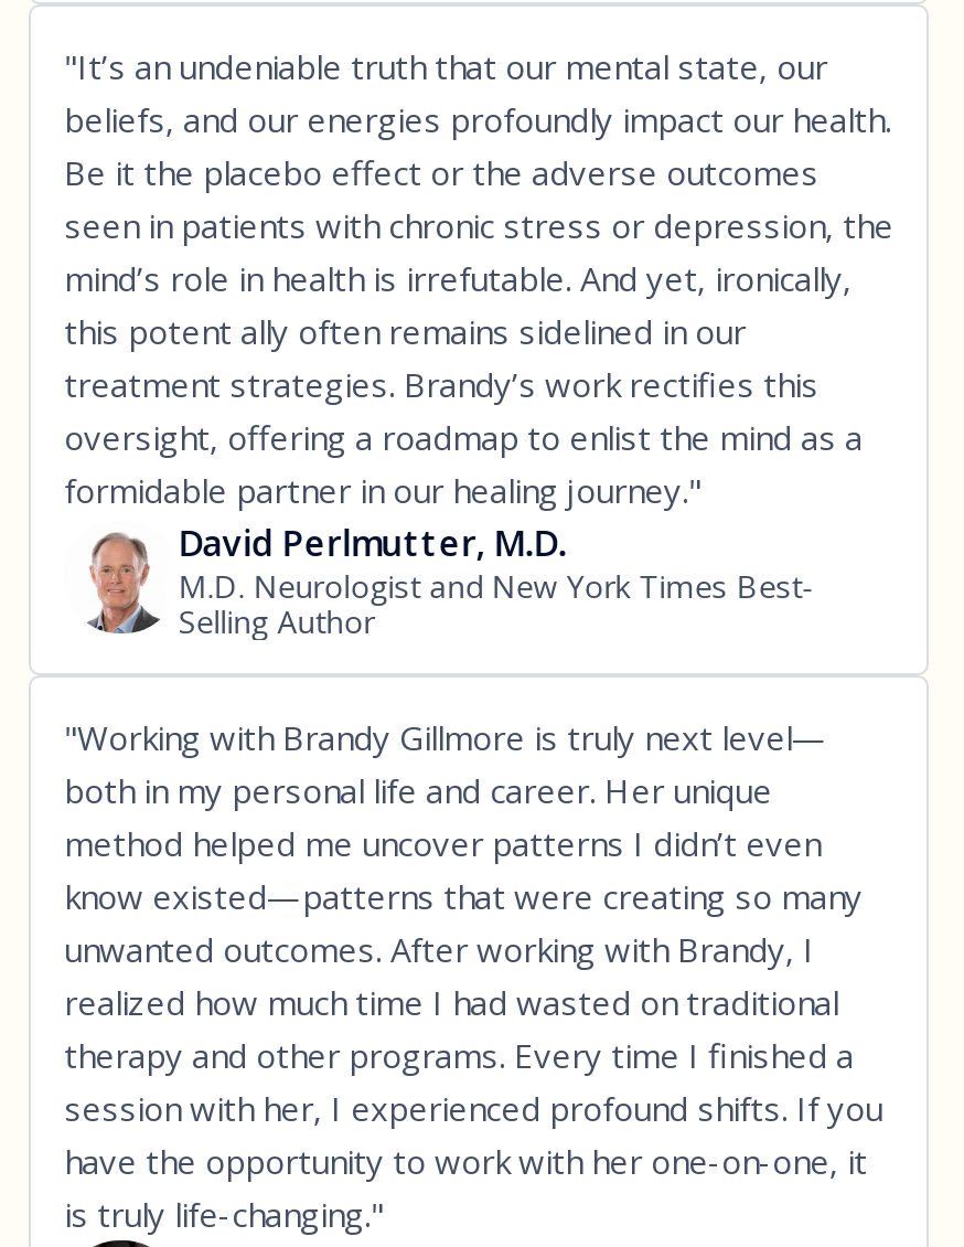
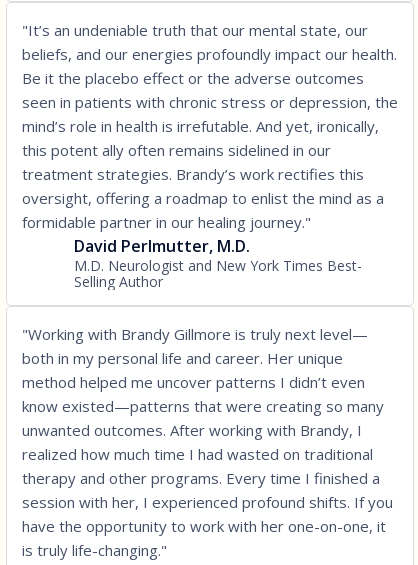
- [image]
